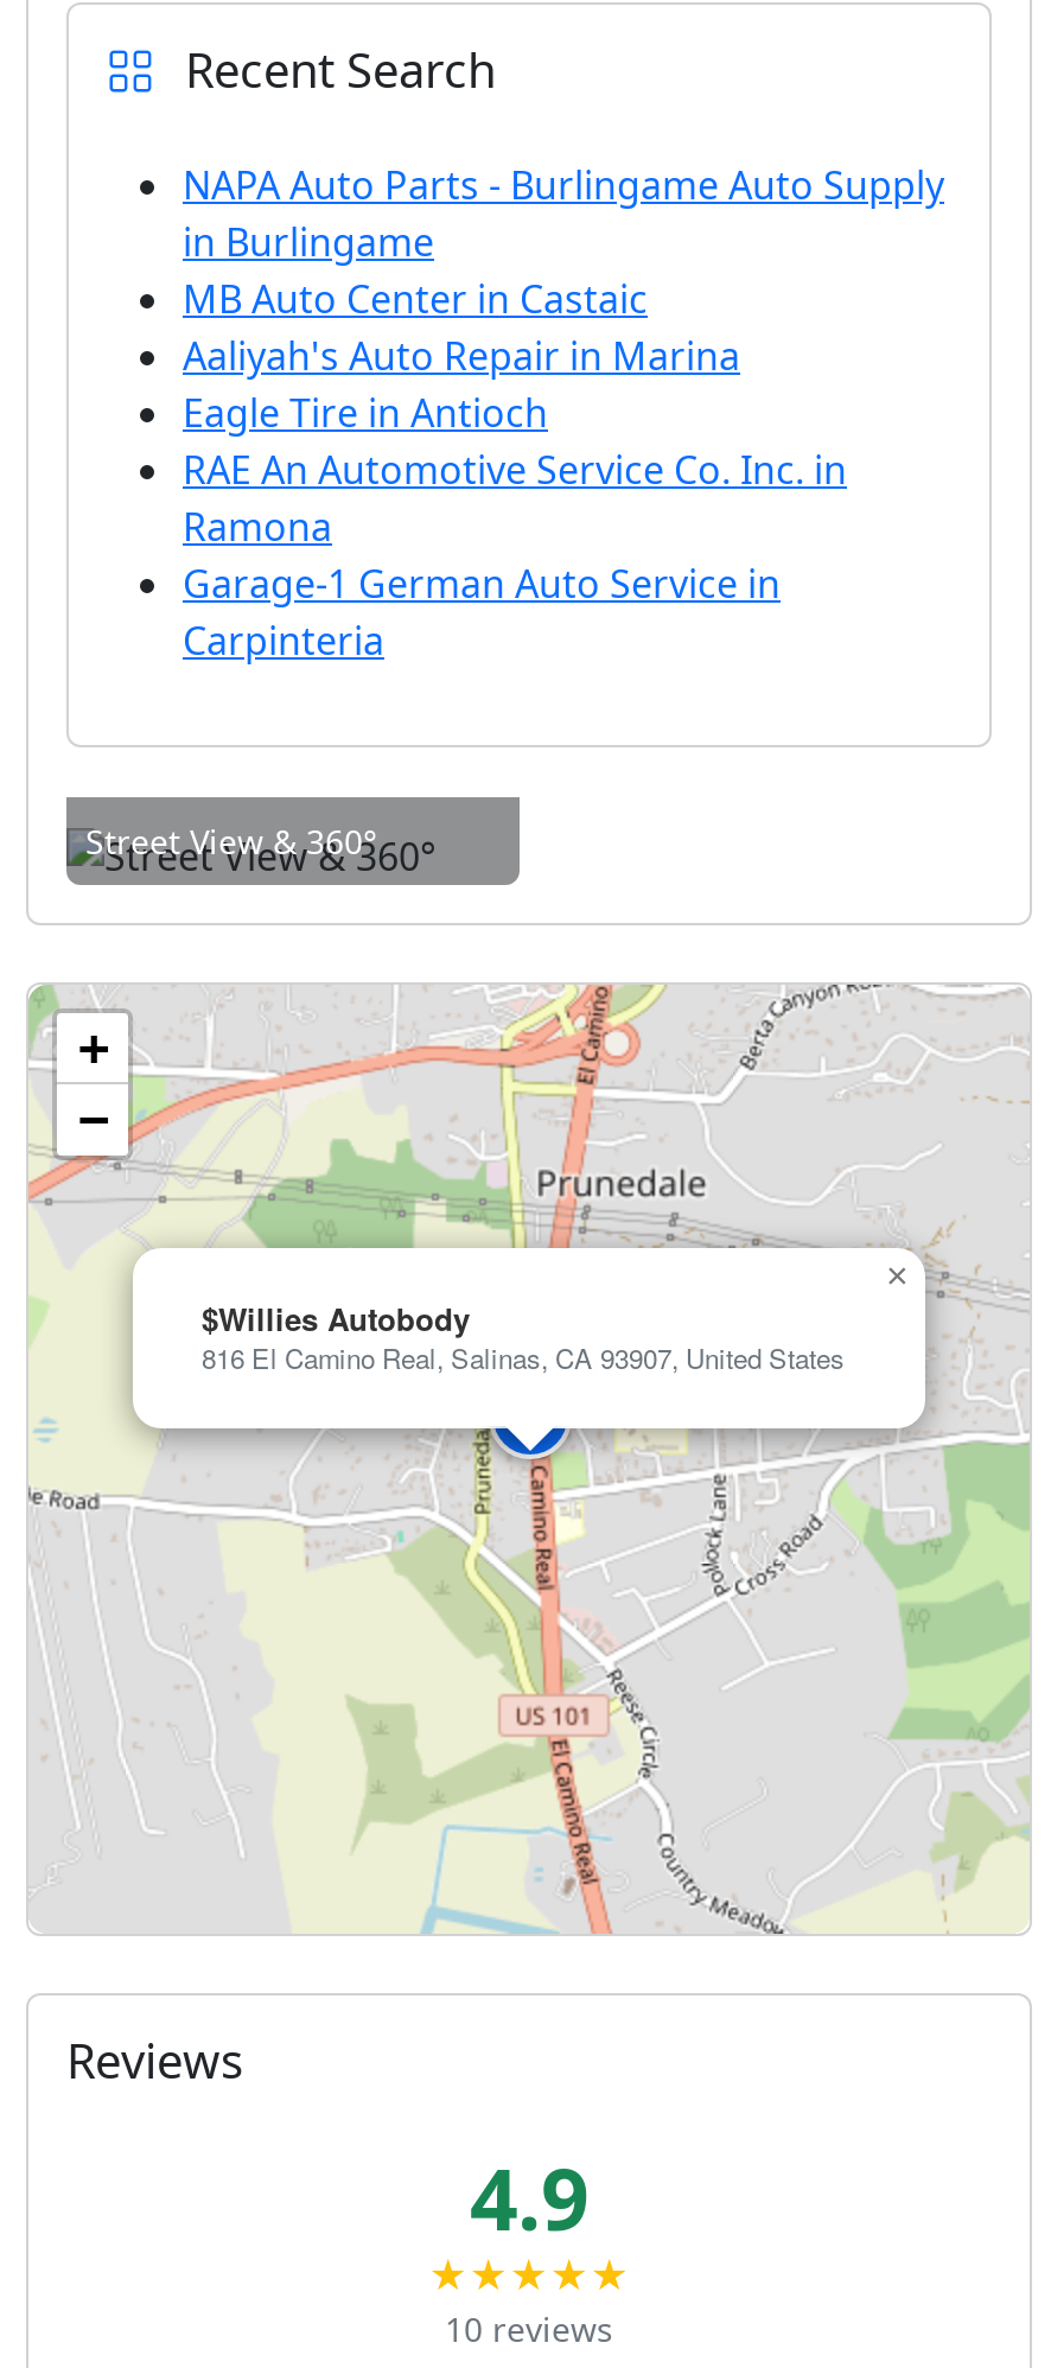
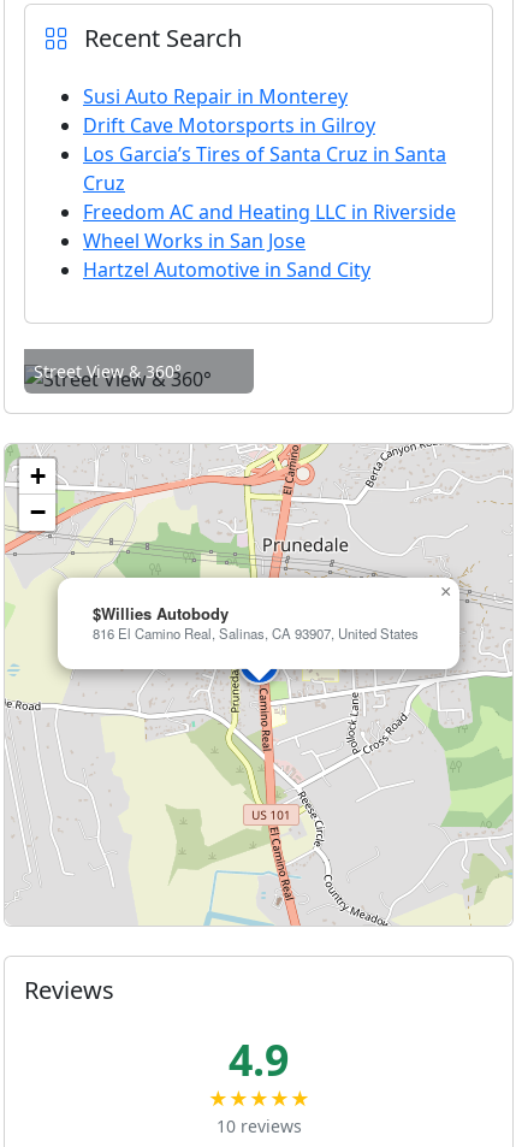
- NAPA Auto Parts - Burlingame Auto Supply
- in Burlingame
- MB Auto Center in Castaic
- Aaliyah's Auto Repair in Marina
- Eagle Tire in Antioch
- RAE An Automotive Service Co. Inc. in
- Ramona
- Garage-1 German Auto Service in
- Carpinteria
+ Susi Auto Repair in Monterey
+ Drift Cave Motorsports in Gilroy
+ Los Garcia’s Tires of Santa Cruz in Santa
+ Cruz
+ Freedom AC and Heating LLC in Riverside
+ Wheel Works in San Jose
+ Hartzel Automotive in Sand City
